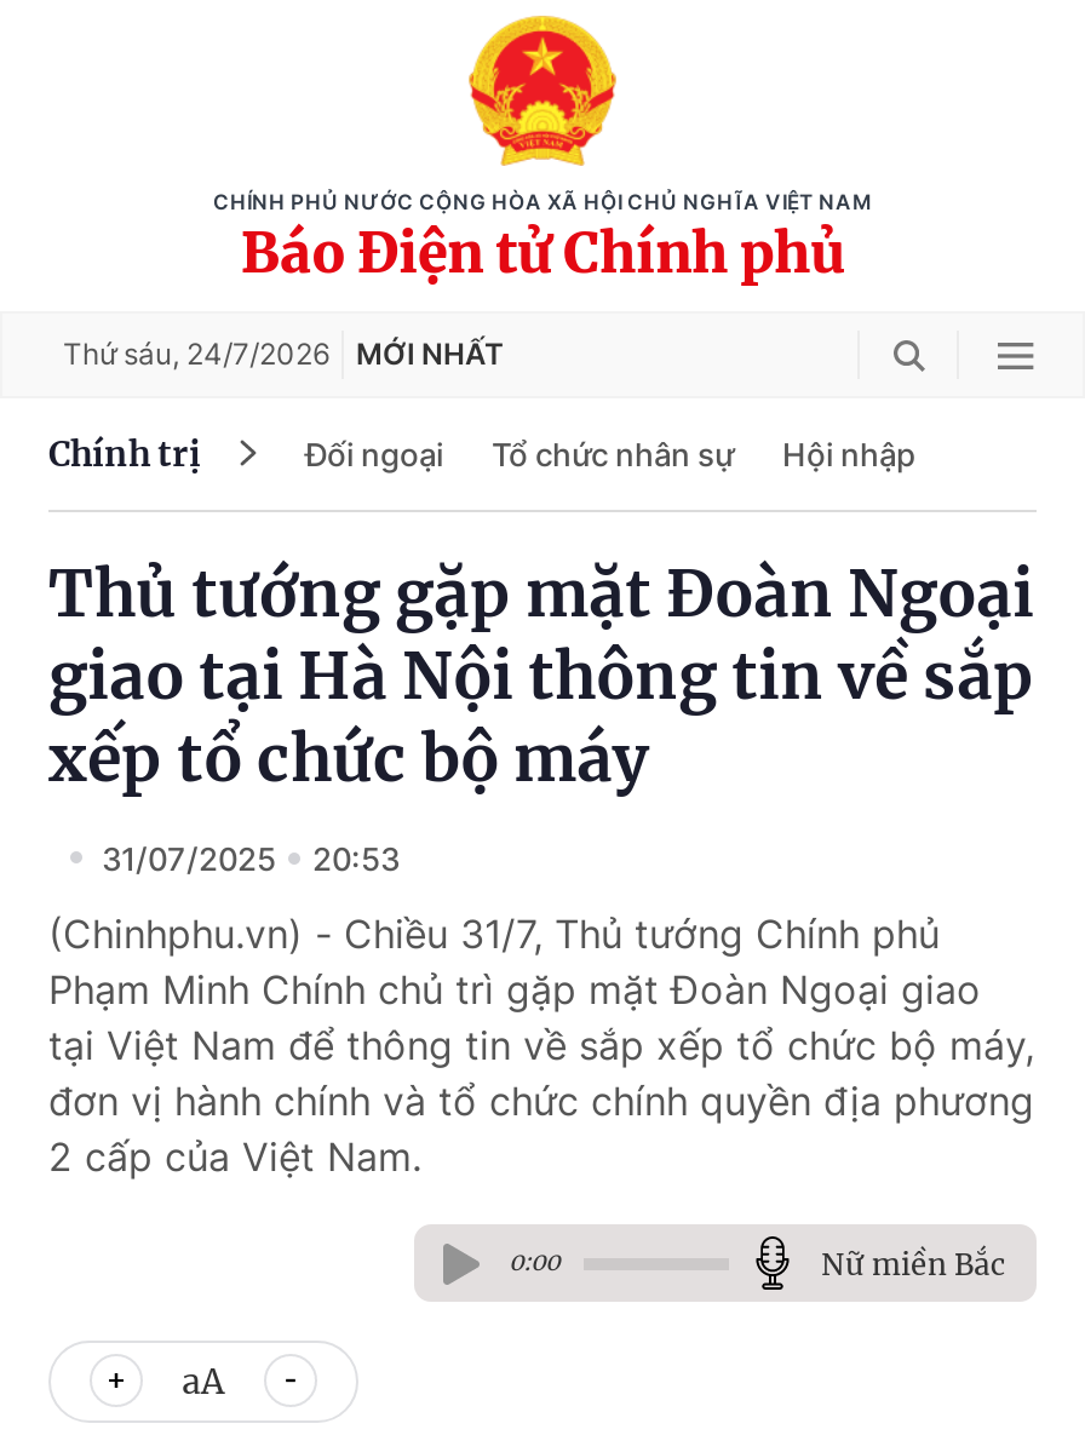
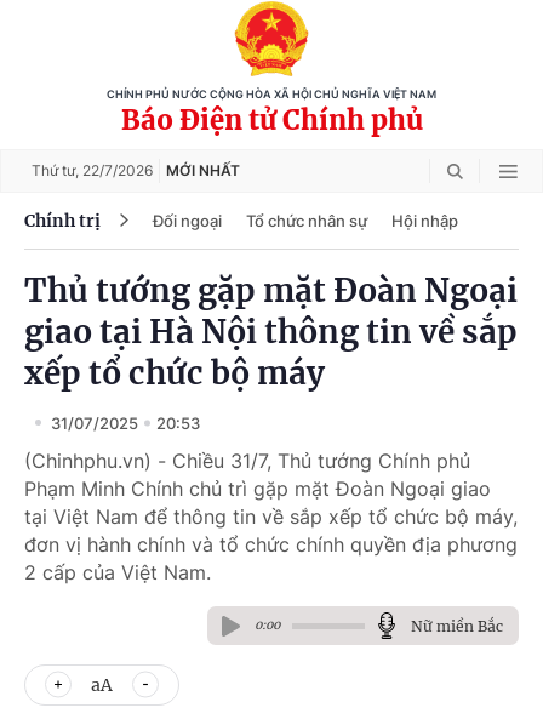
- Thứ sáu, 24/7/2026 MỚI NHẤT
+ Thứ tư, 22/7/2026 MỚI NHẤT
